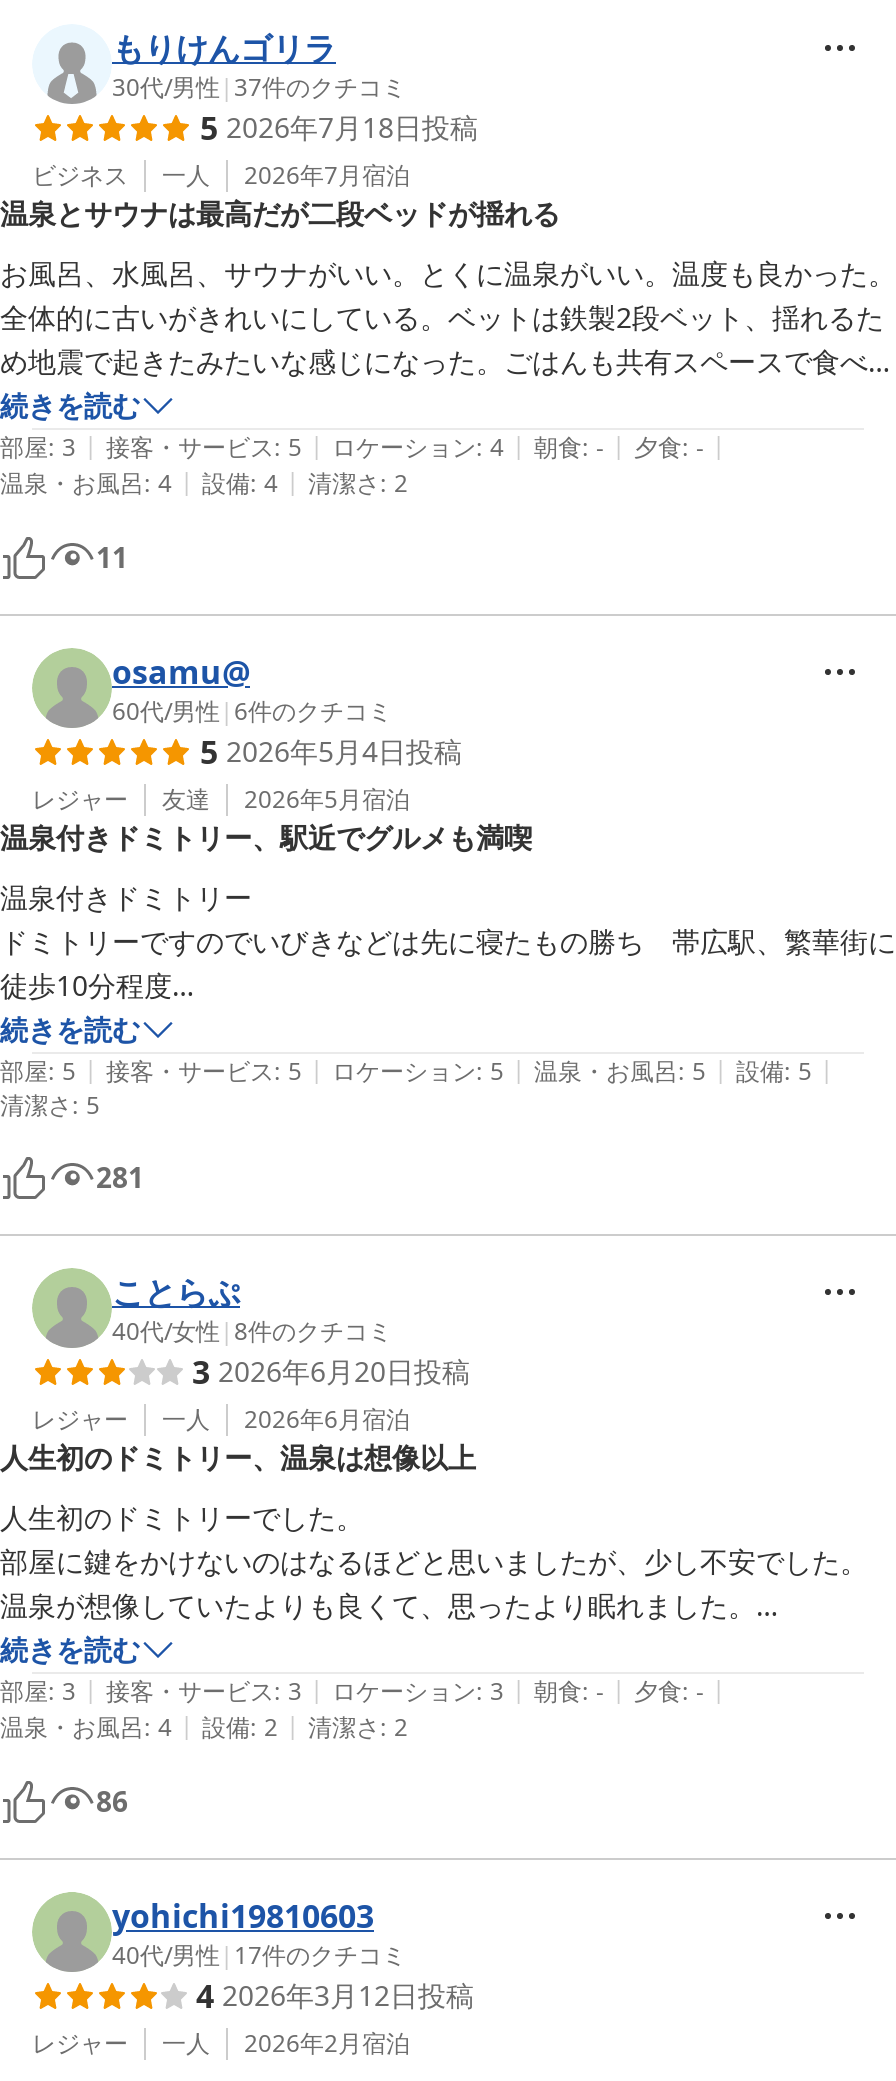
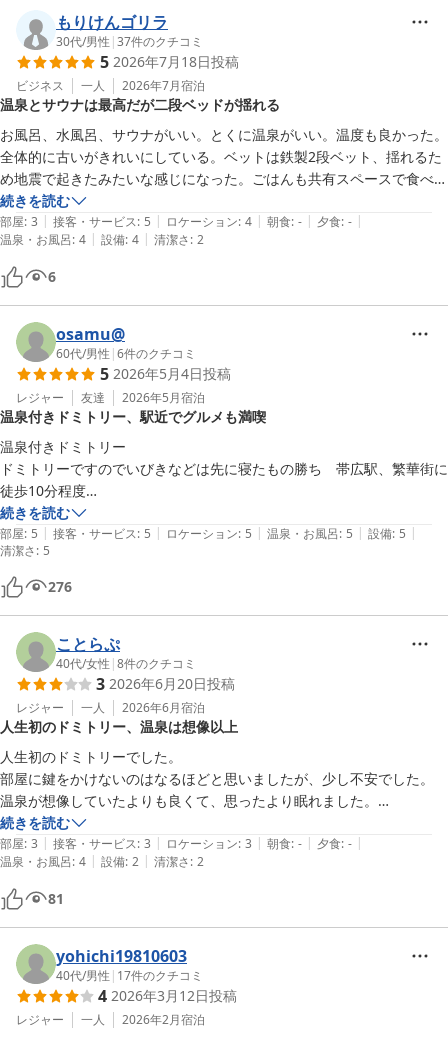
- 11
+ 6

- 281
+ 276

- 86
+ 81
